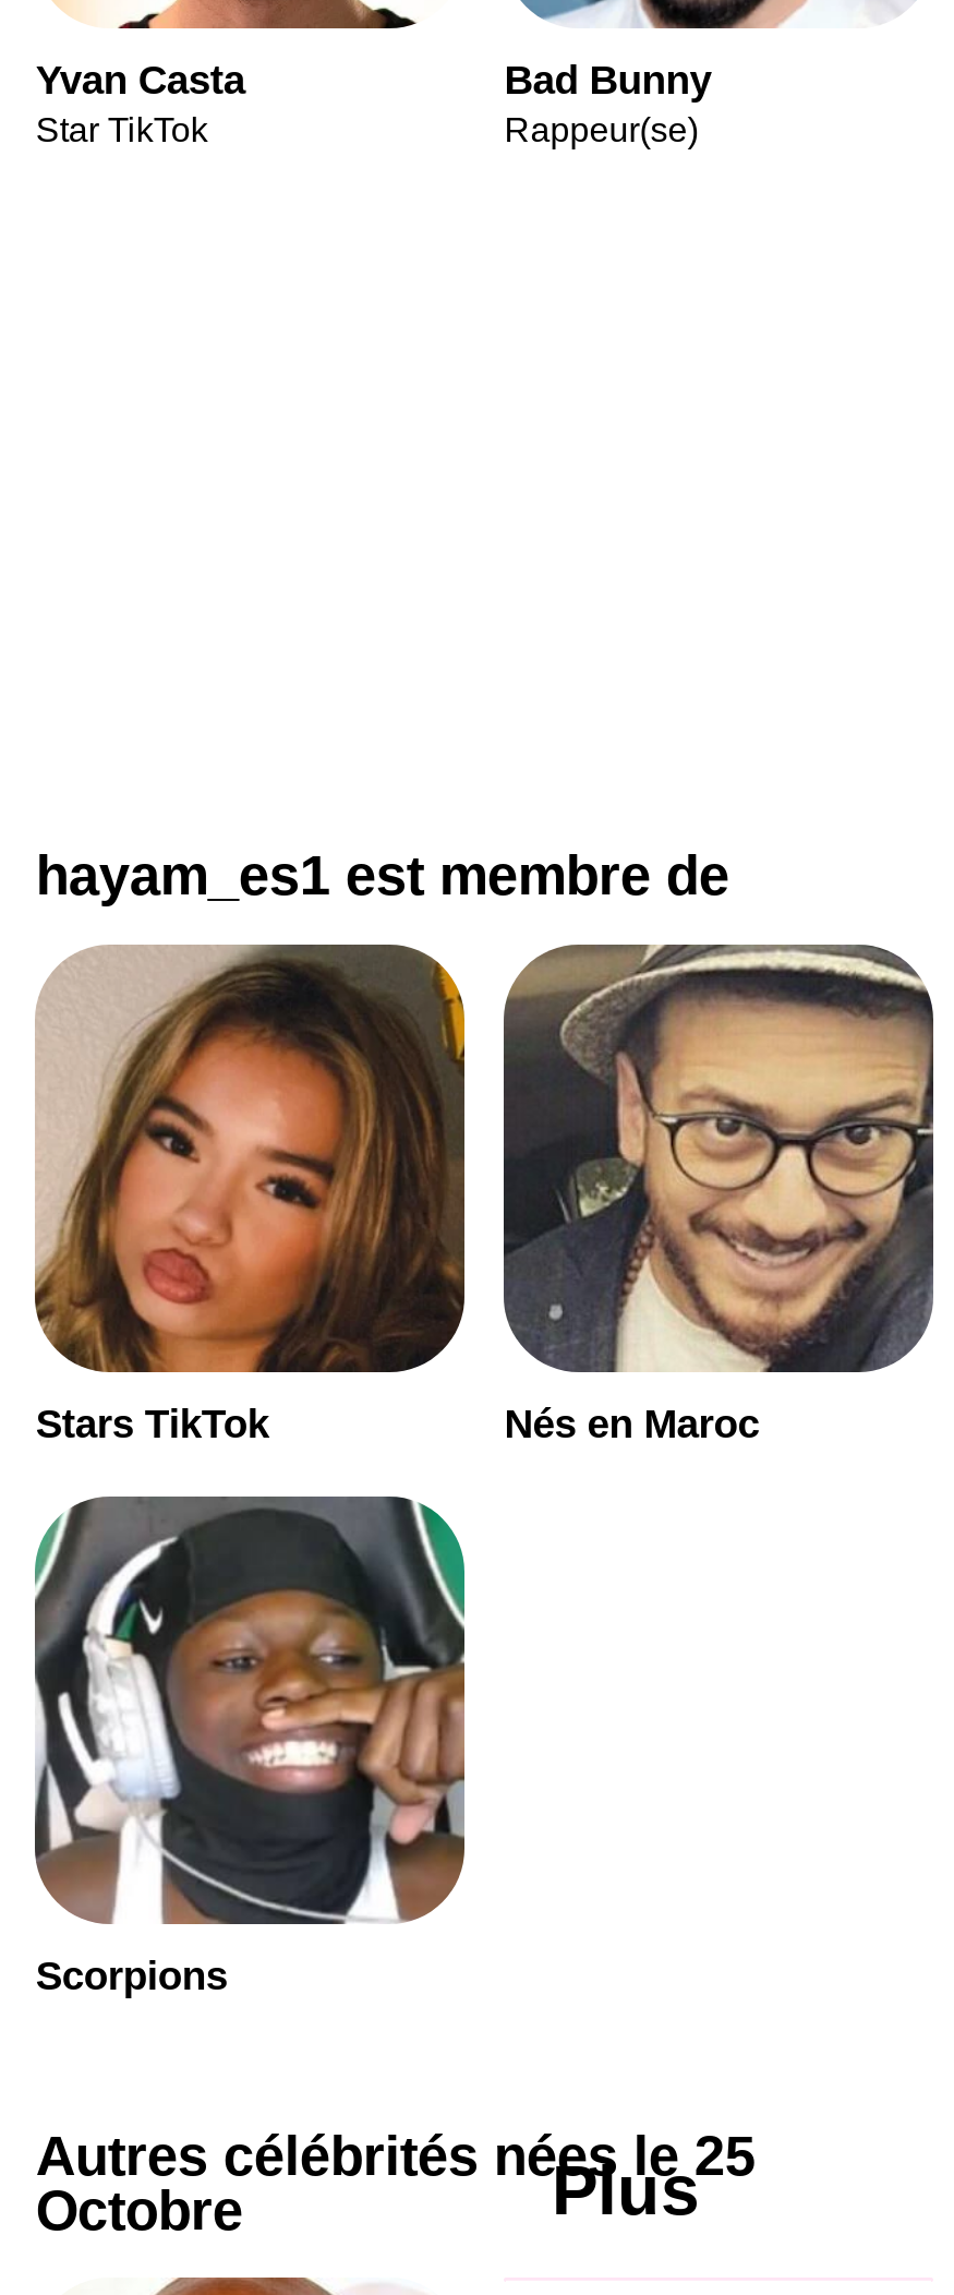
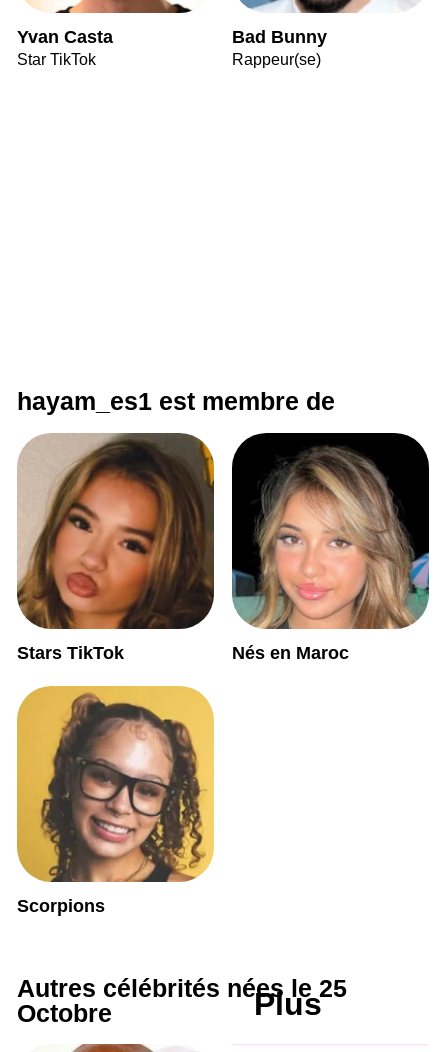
- [image]
+ [image]

- [image]
+ [image]
